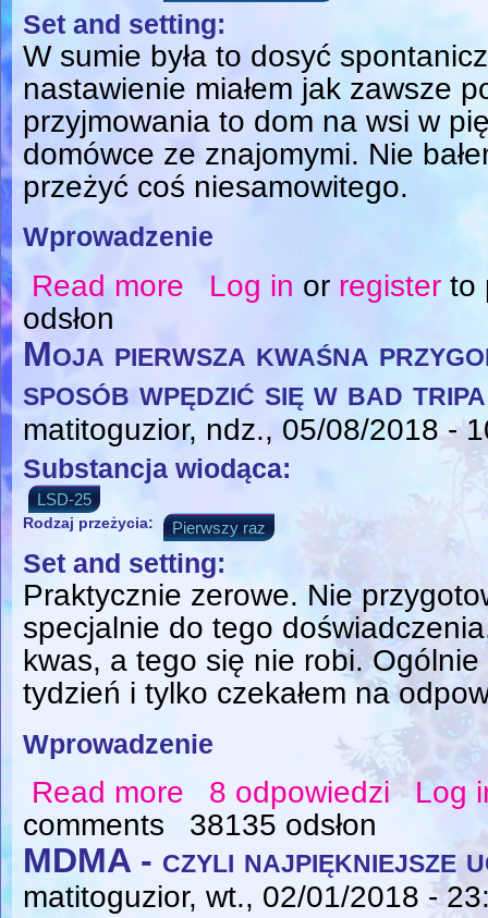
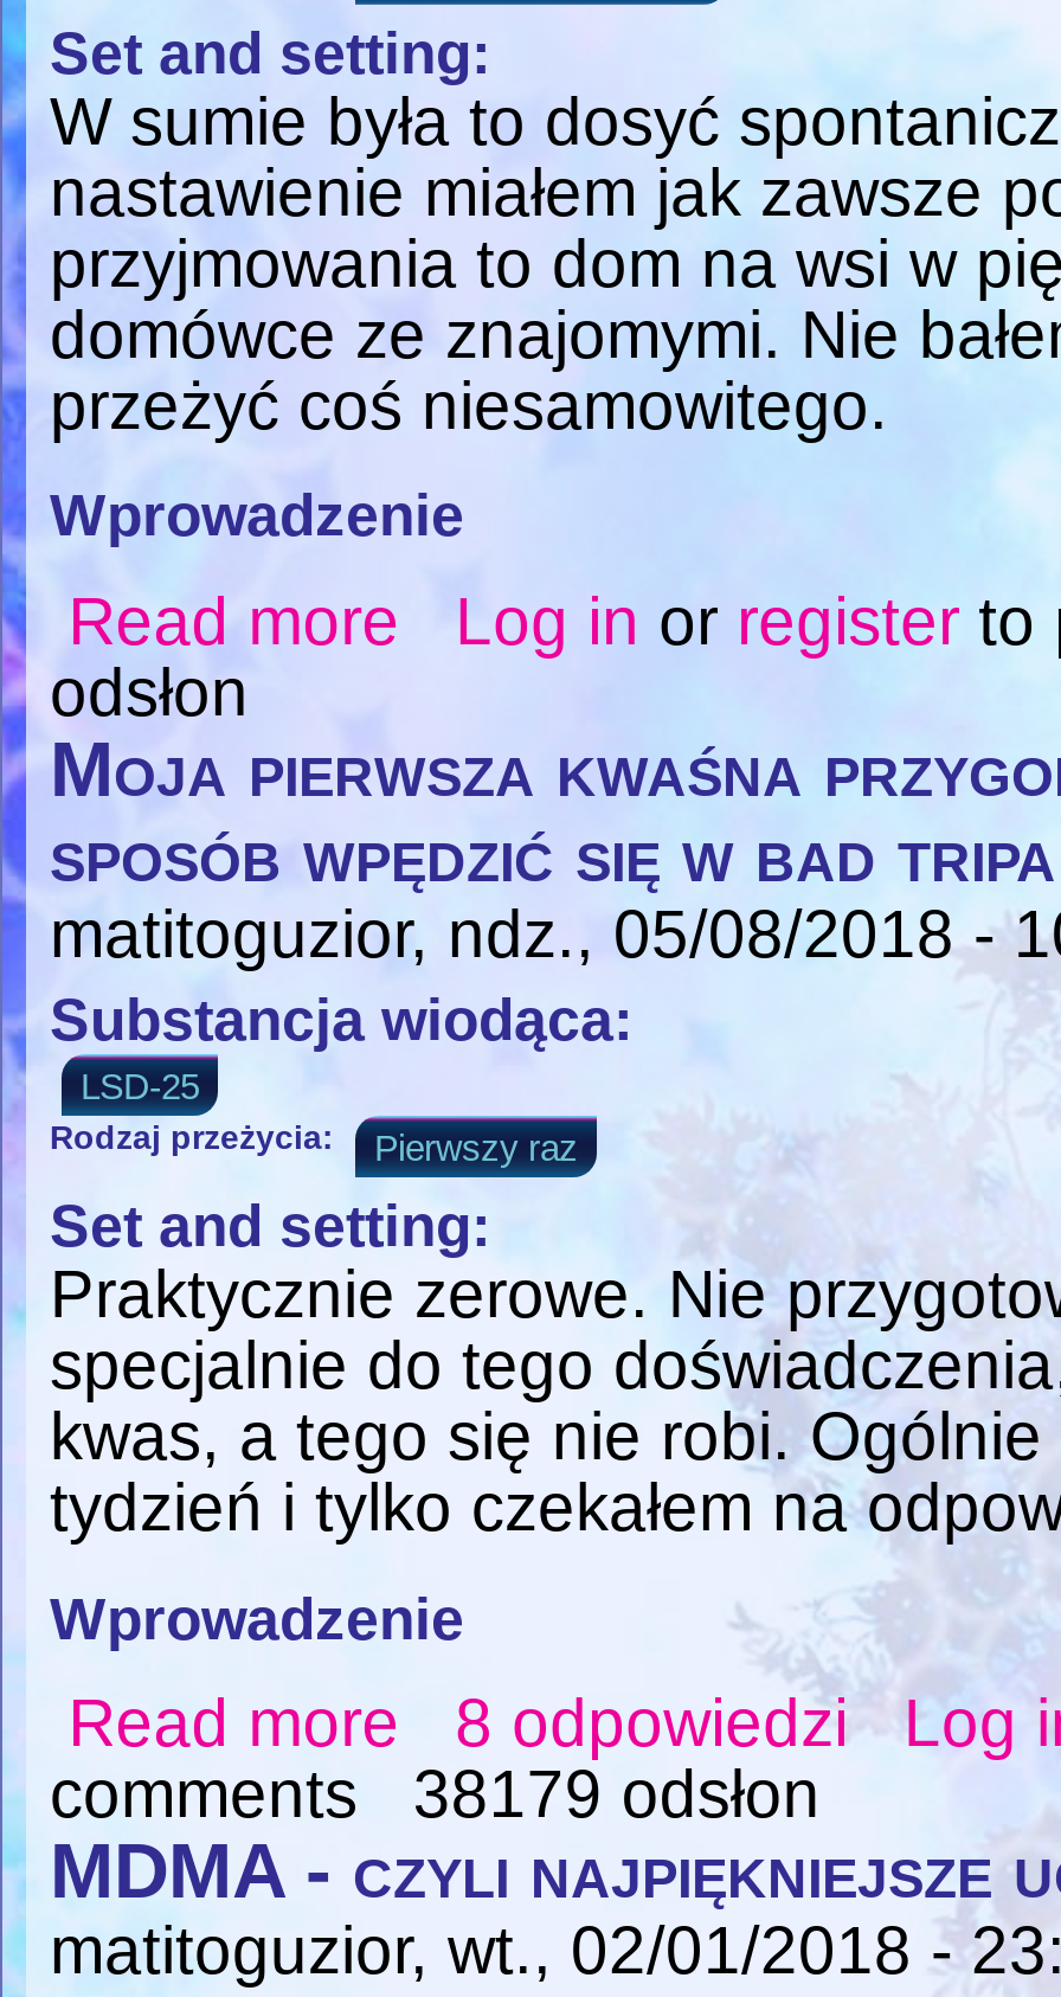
- comments 38135 odsłon
+ comments 38179 odsłon
